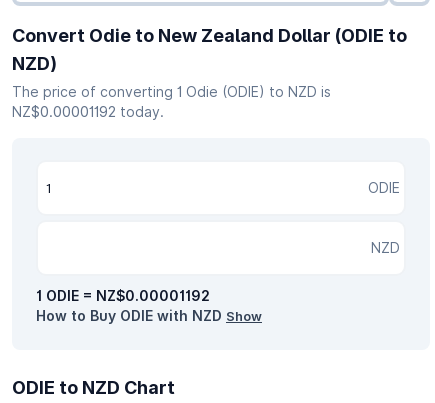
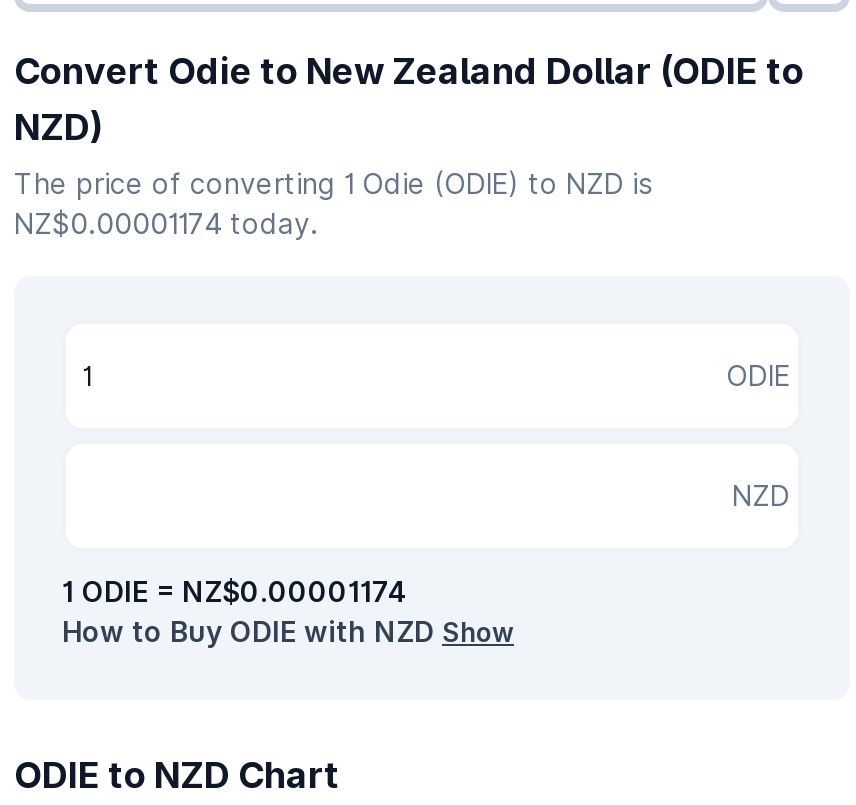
- NZ$0.00001192 today.
+ NZ$0.00001174 today.

- 1 ODIE = NZ$0.00001192
+ 1 ODIE = NZ$0.00001174
